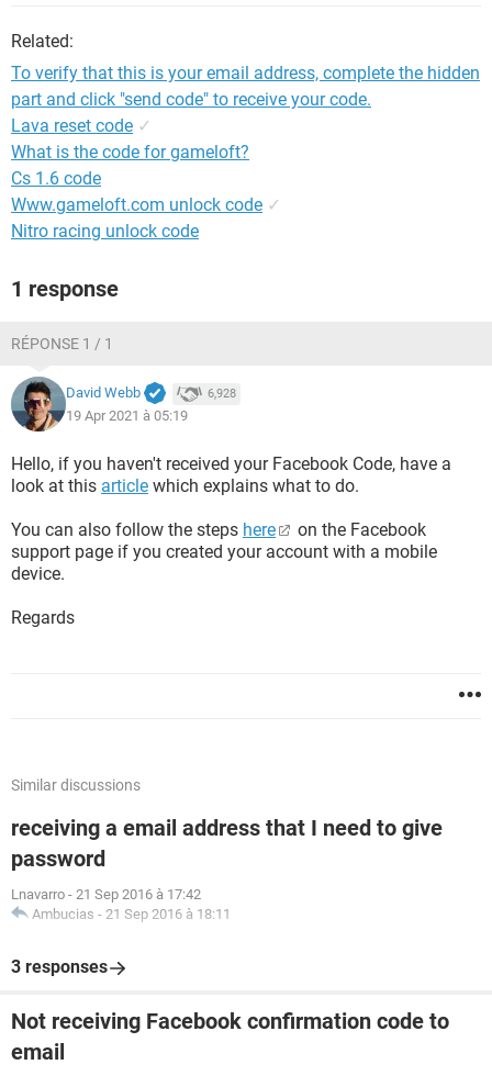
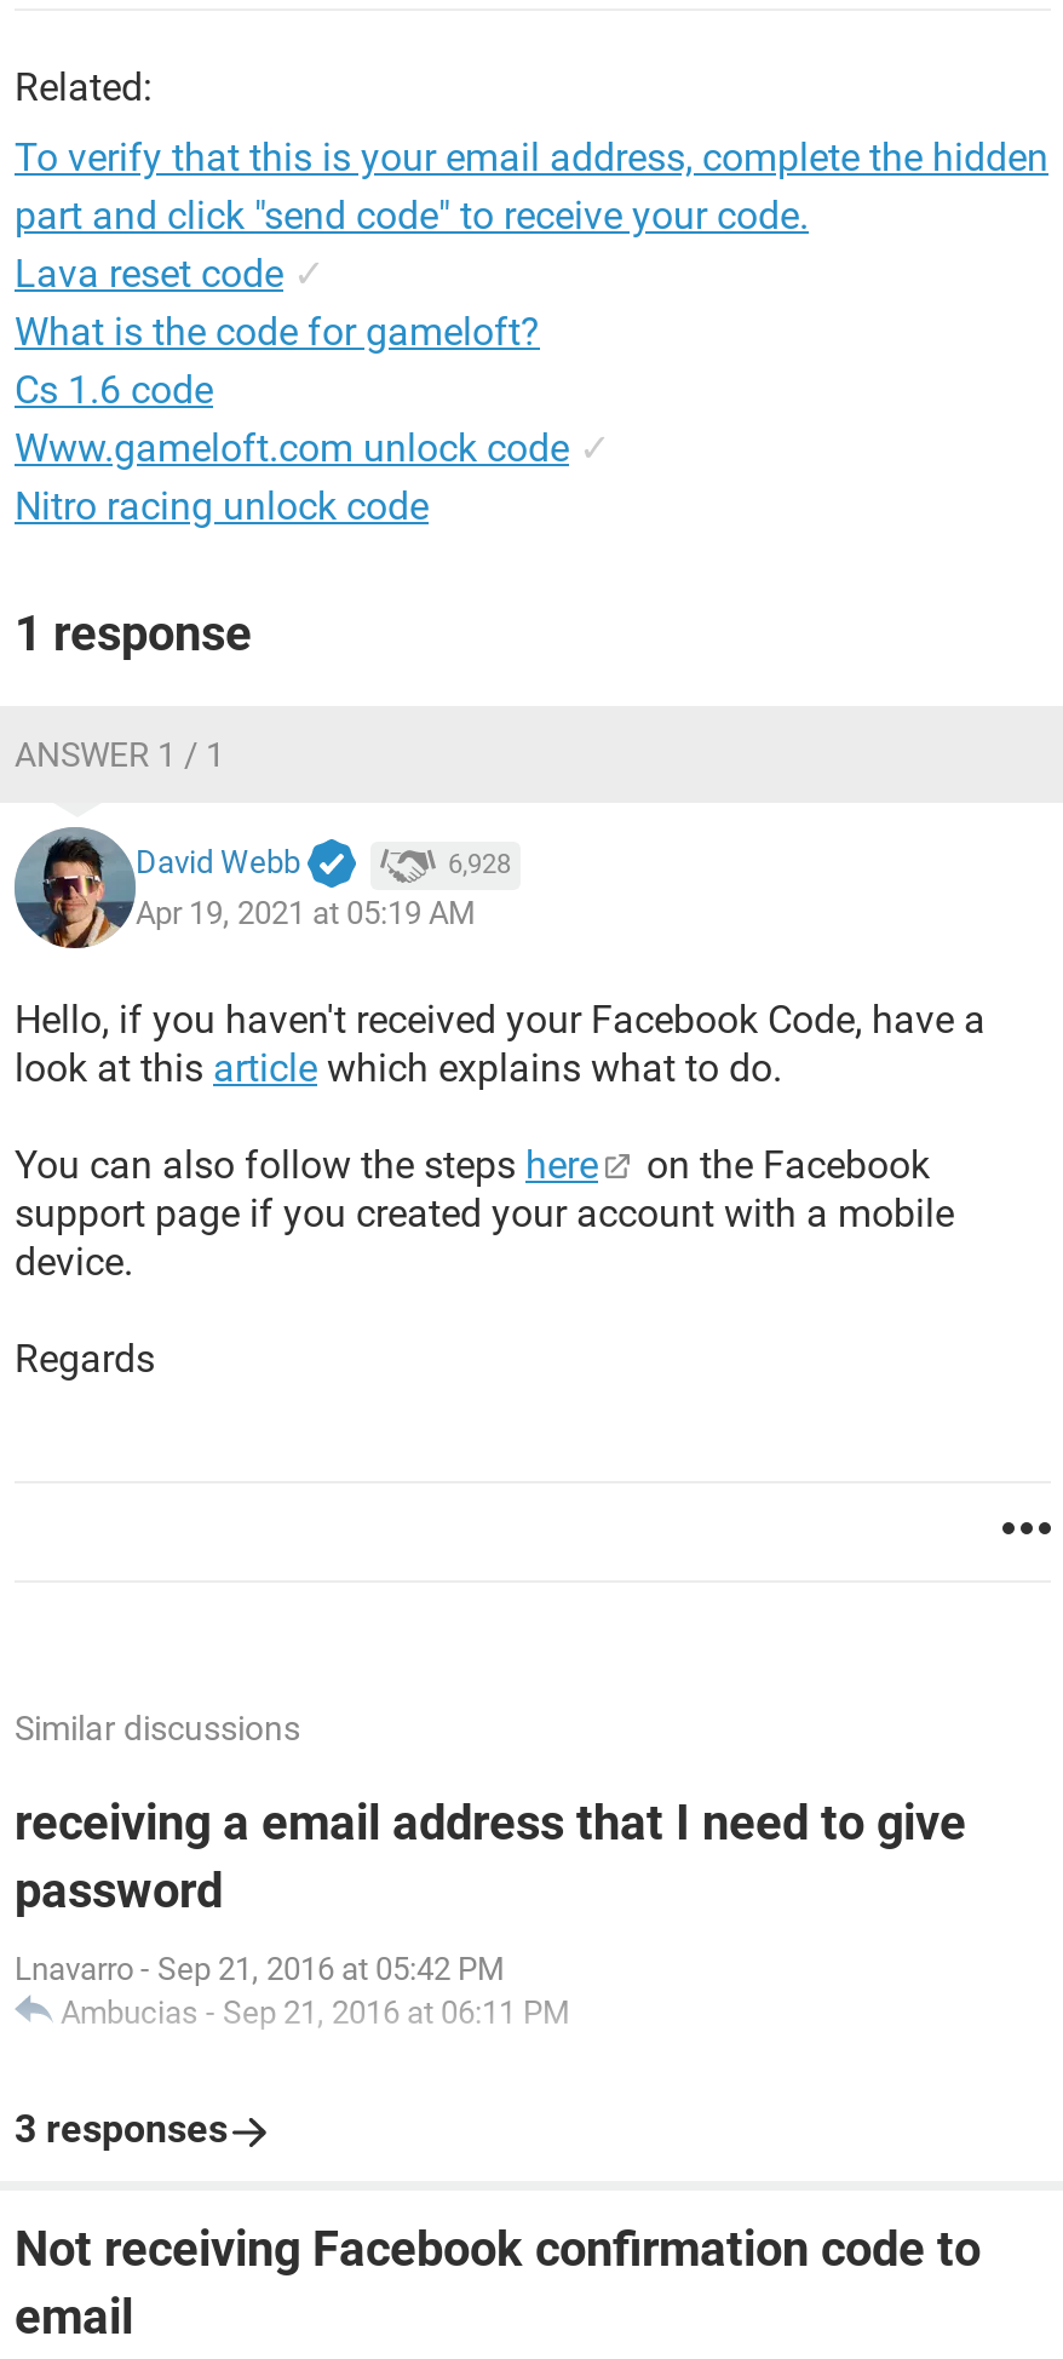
- RÉPONSE 1 / 1
+ ANSWER 1 / 1

- 19 Apr 2021 à 05:19
+ Apr 19, 2021 at 05:19 AM

- Lnavarro - 21 Sep 2016 à 17:42
- Ambucias - 21 Sep 2016 à 18:11
+ Lnavarro - Sep 21, 2016 at 05:42 PM
+ Ambucias - Sep 21, 2016 at 06:11 PM
